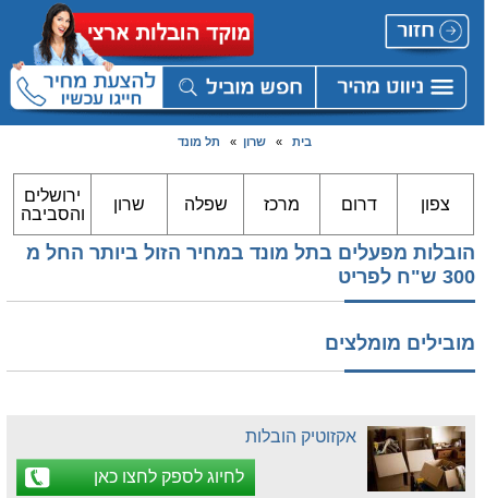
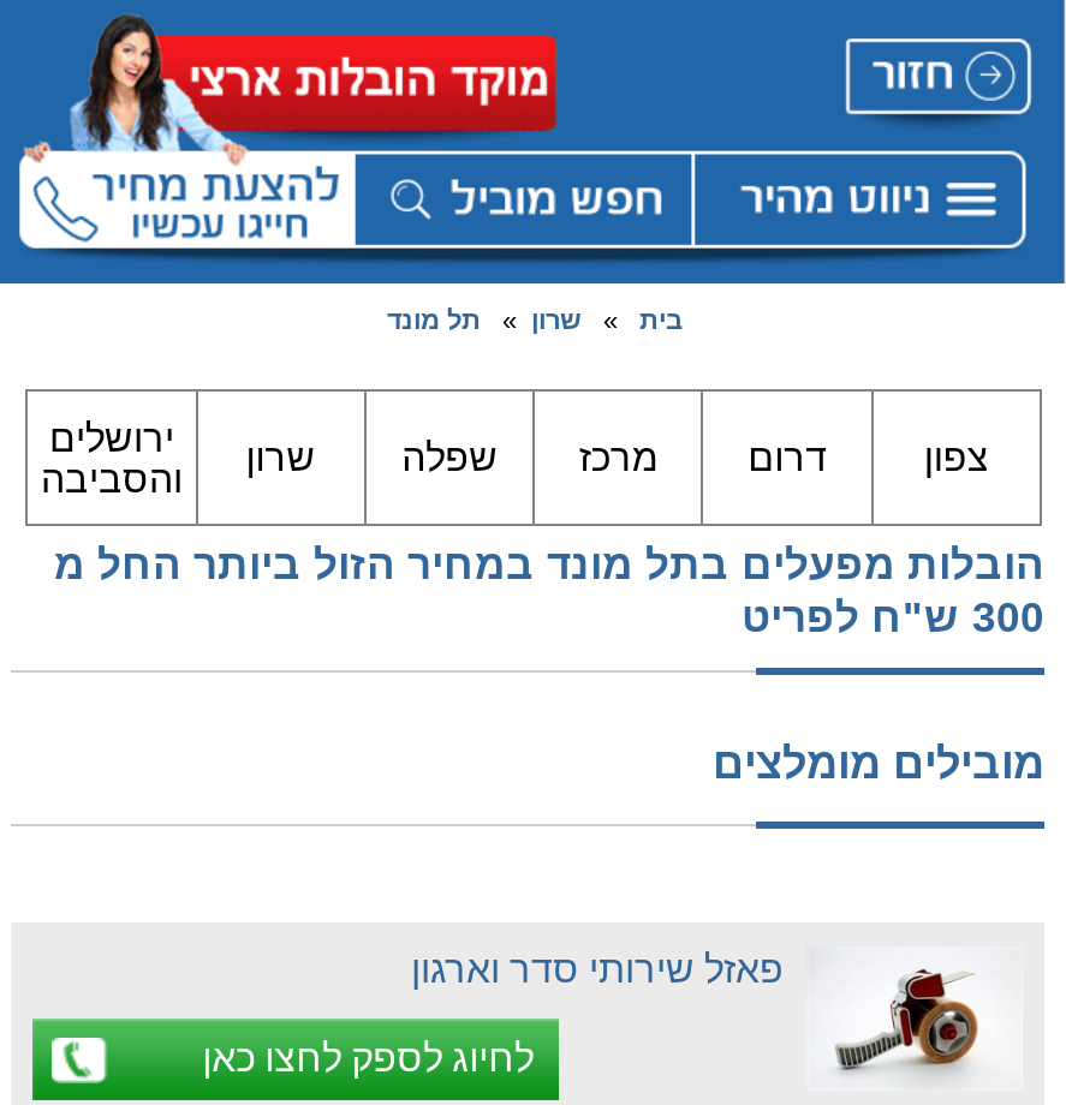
- [image]
- אקזוטיק הובלות
+ [image]
+ פאזל שירותי סדר וארגון
